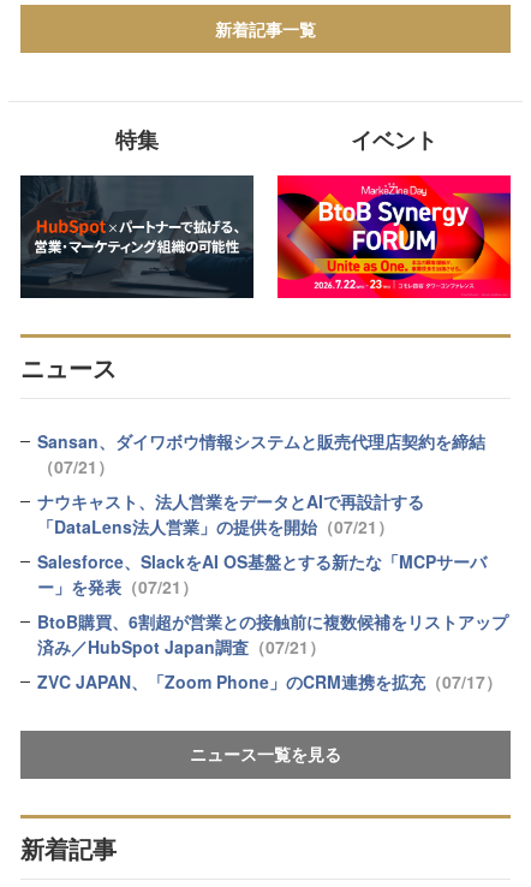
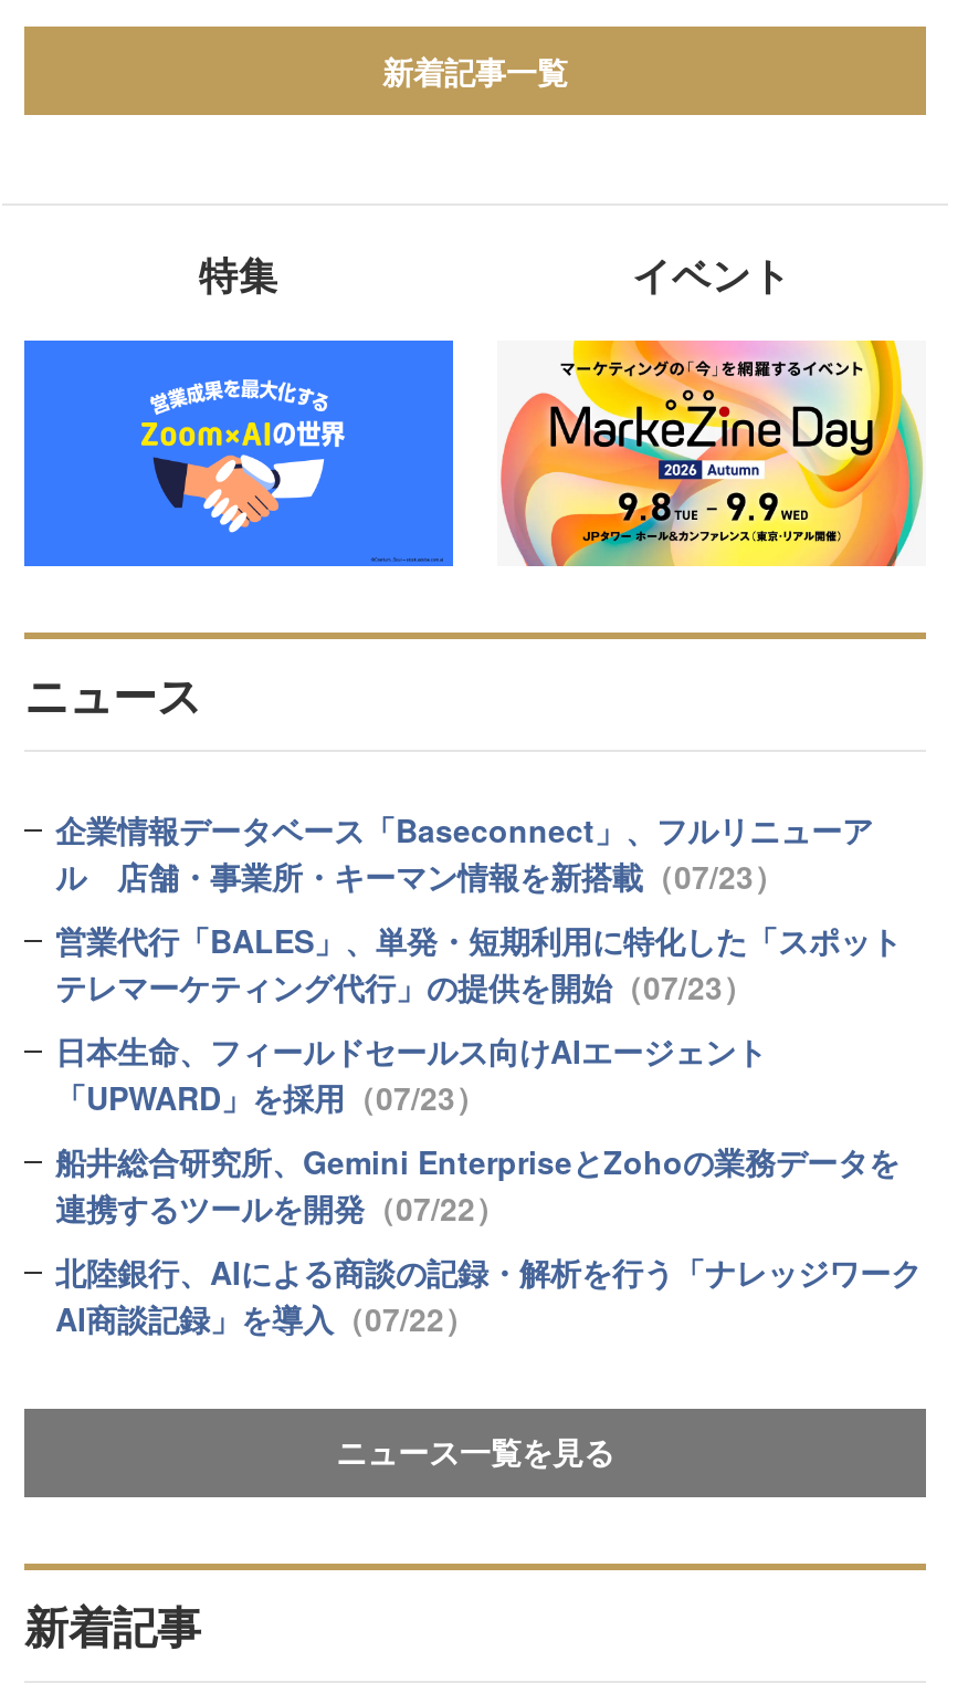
- [image]
+ [image]

- [image]
+ [image]

- Sansan、ダイワボウ情報システムと販売代理店契約を締結
- （07/21）
- ナウキャスト、法人営業をデータとAIで再設計する
- 「DataLens法人営業」の提供を開始（07/21）
- Salesforce、SlackをAI OS基盤とする新たな「MCPサーバ
- ー」を発表（07/21）
- BtoB購買、6割超が営業との接触前に複数候補をリストアップ
- 済み／HubSpot Japan調査（07/21）
- ZVC JAPAN、「Zoom Phone」のCRM連携を拡充（07/17）
+ 企業情報データベース「Baseconnect」、フルリニューア
+ ル 店舗・事業所・キーマン情報を新搭載（07/23）
+ 営業代行「BALES」、単発・短期利用に特化した「スポット
+ テレマーケティング代行」の提供を開始（07/23）
+ 日本生命、フィールドセールス向けAIエージェント
+ 「UPWARD」を採用（07/23）
+ 船井総合研究所、Gemini EnterpriseとZohoの業務データを
+ 連携するツールを開発（07/22）
+ 北陸銀行、AIによる商談の記録・解析を行う「ナレッジワーク
+ AI商談記録」を導入（07/22）
